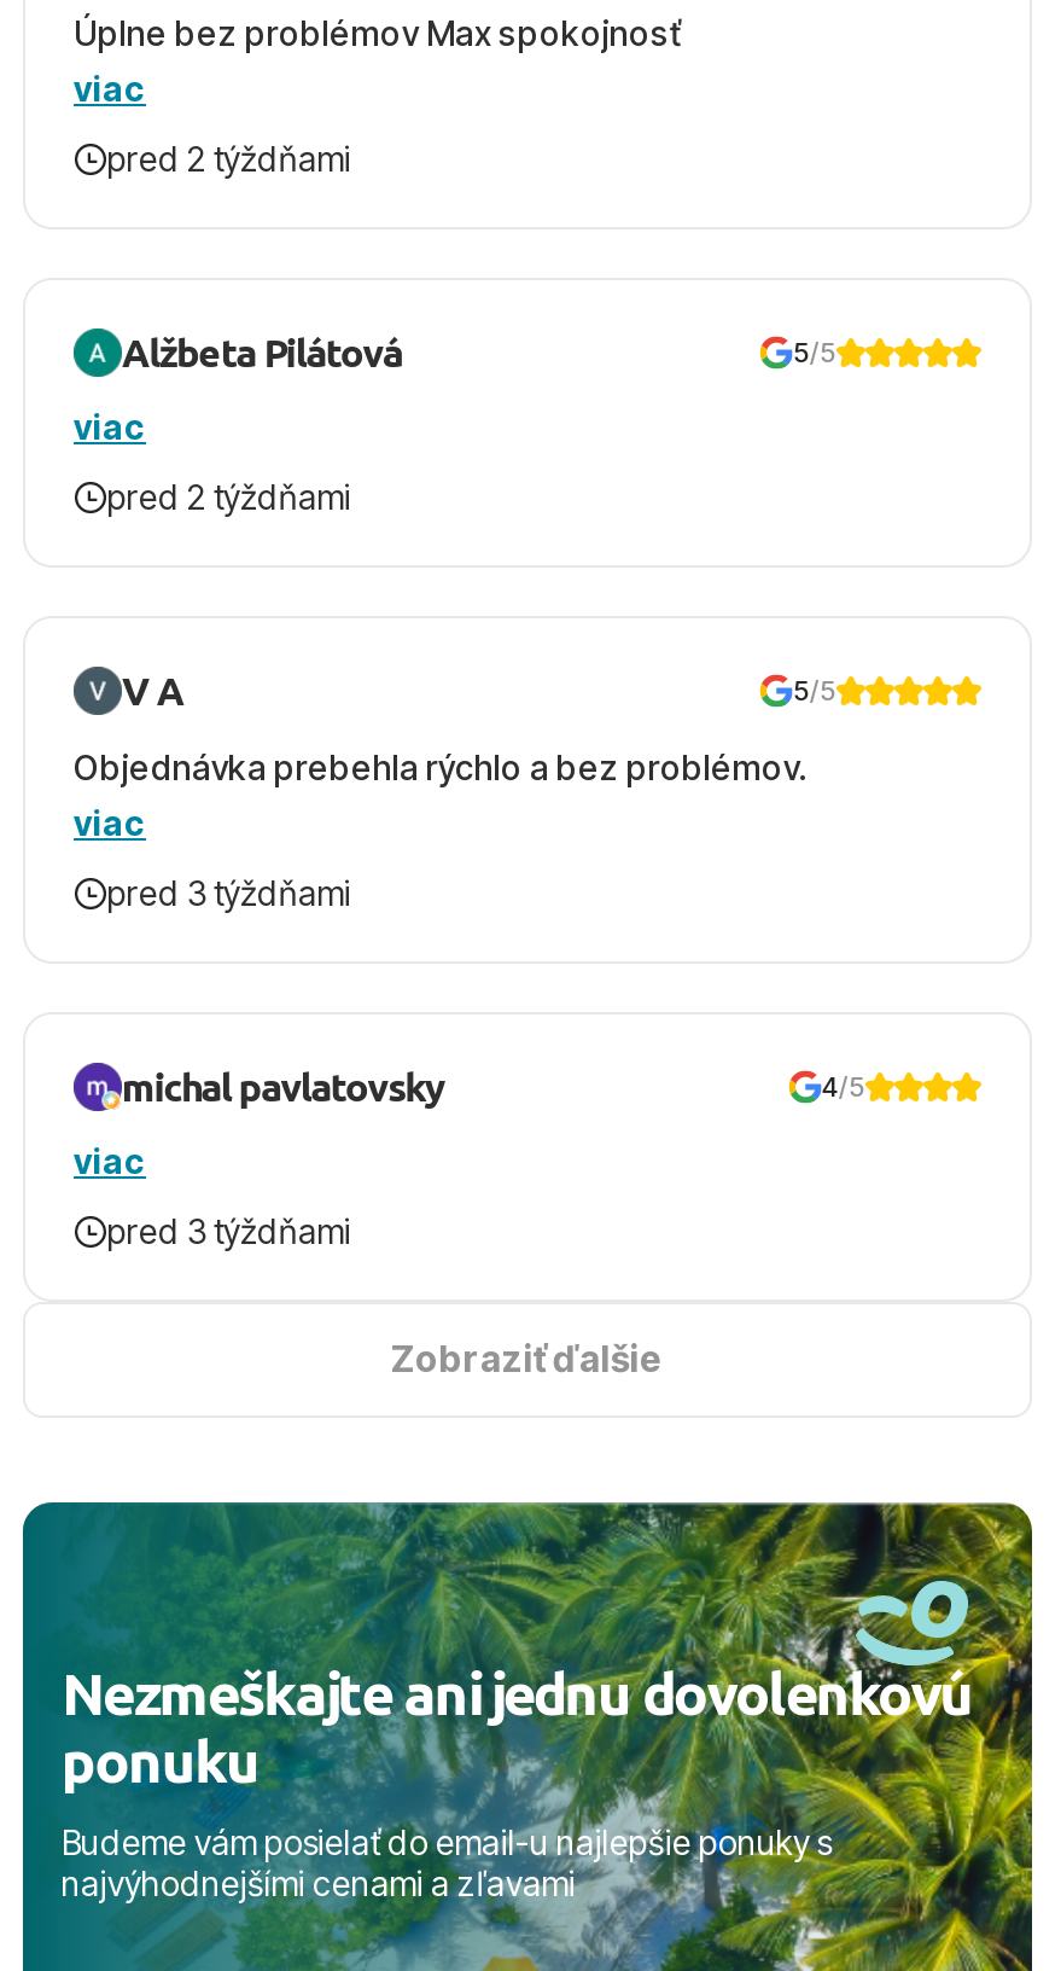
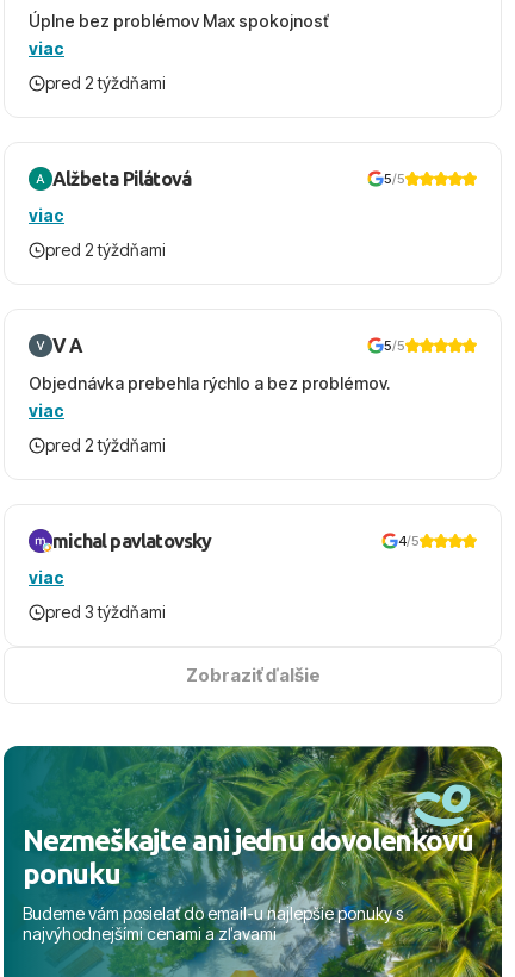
- pred 3 týždňami
+ pred 2 týždňami
